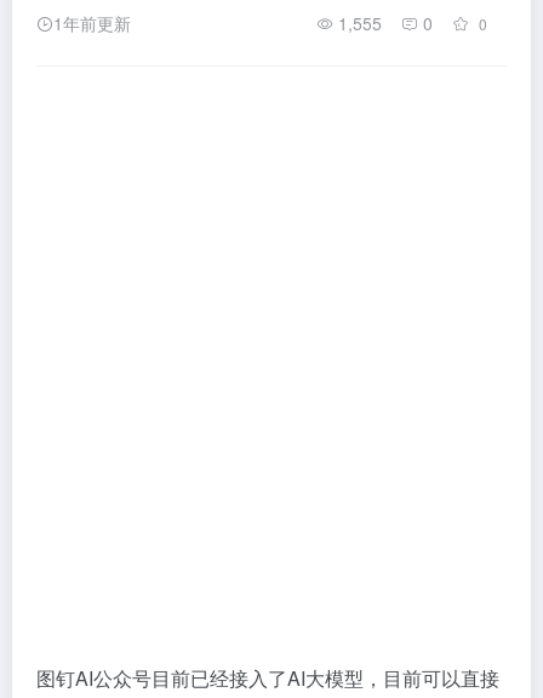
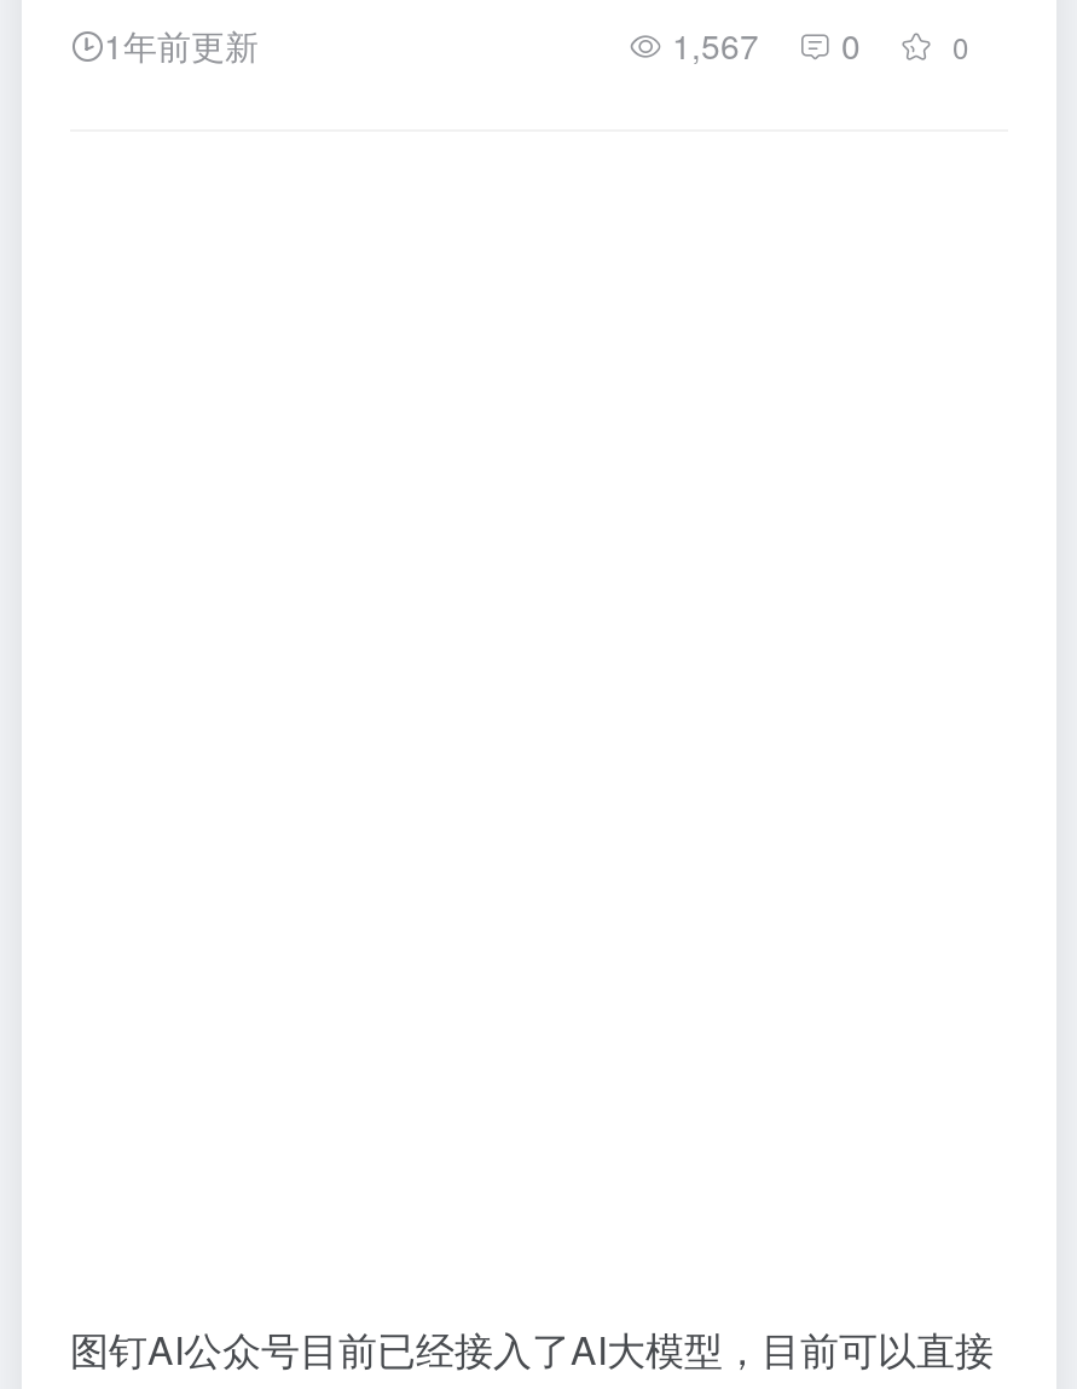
- 1,555 0
+ 1,567 0
